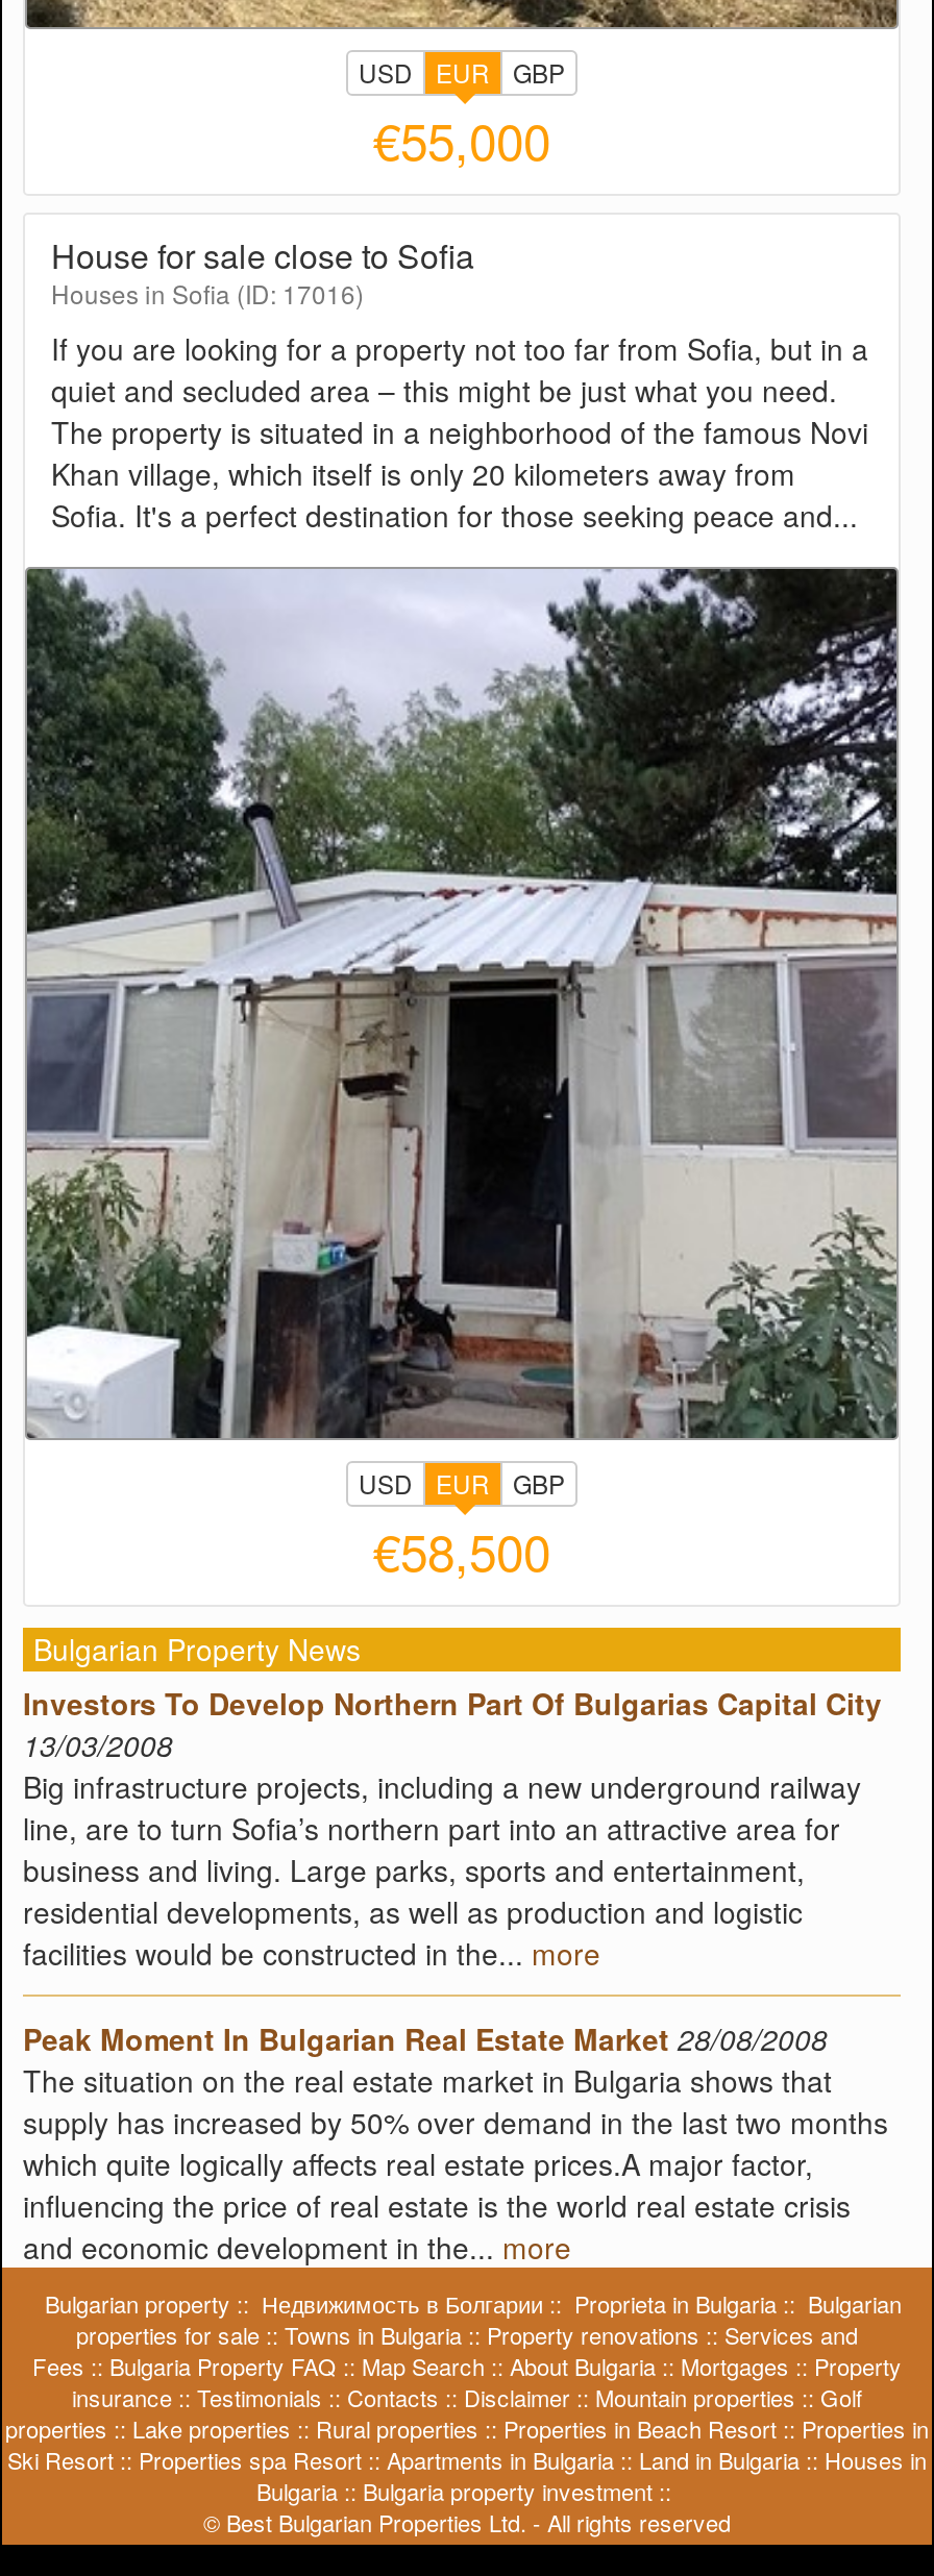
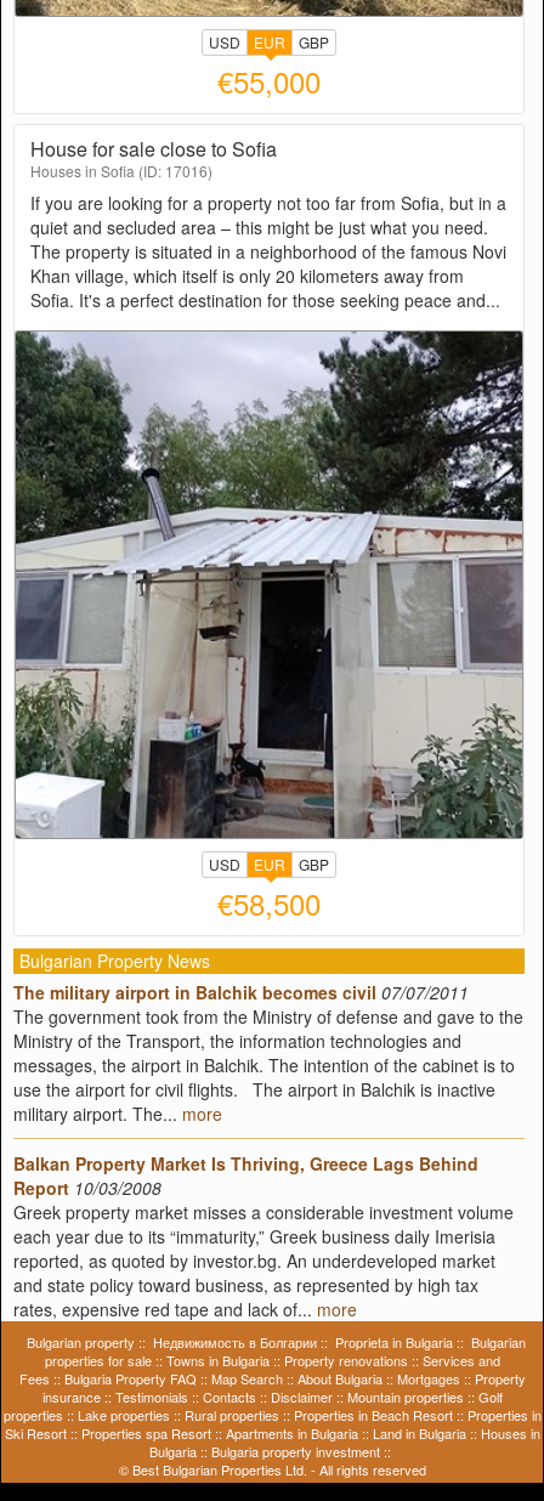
- Investors To Develop Northern Part Of Bulgarias Capital City
- 13/03/2008
- Big infrastructure projects, including a new underground railway
- line, are to turn Sofia’s northern part into an attractive area for
- business and living. Large parks, sports and entertainment,
- residential developments, as well as production and logistic
- facilities would be constructed in the... more
+ The military airport in Balchik becomes civil 07/07/2011
+ The government took from the Ministry of defense and gave to the
+ Ministry of the Transport, the information technologies and
+ messages, the airport in Balchik. The intention of the cabinet is to
+ use the airport for civil flights. The airport in Balchik is inactive
+ military airport. The... more

- Peak Moment In Bulgarian Real Estate Market 28/08/2008
- The situation on the real estate market in Bulgaria shows that
- supply has increased by 50% over demand in the last two months
- which quite logically affects real estate prices.A major factor,
- influencing the price of real estate is the world real estate crisis
- and economic development in the... more
+ Balkan Property Market Is Thriving, Greece Lags Behind
+ Report 10/03/2008
+ Greek property market misses a considerable investment volume
+ each year due to its “immaturity,” Greek business daily Imerisia
+ reported, as quoted by investor.bg. An underdeveloped market
+ and state policy toward business, as represented by high tax
+ rates, expensive red tape and lack of... more
